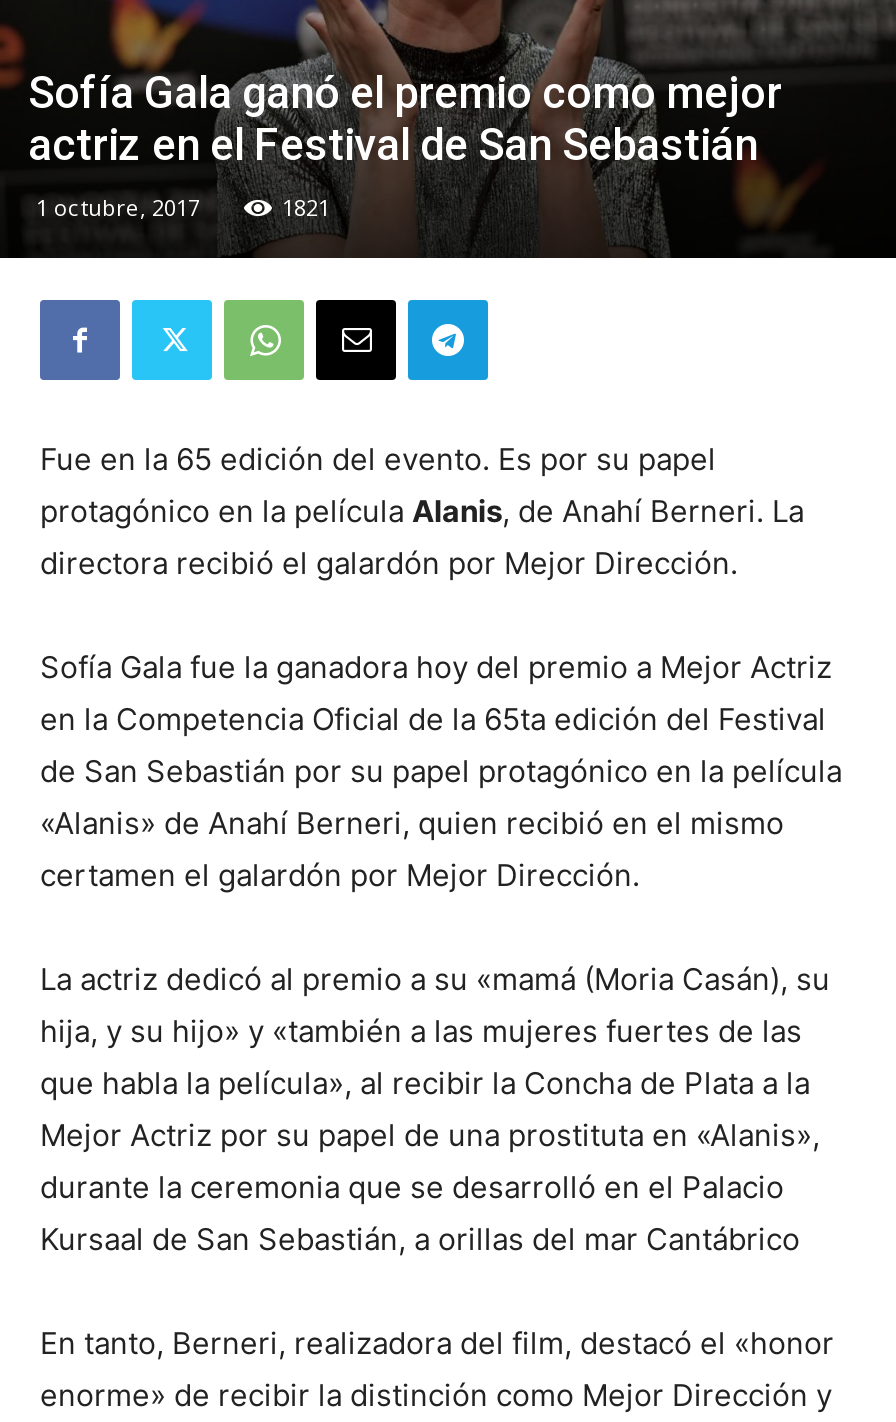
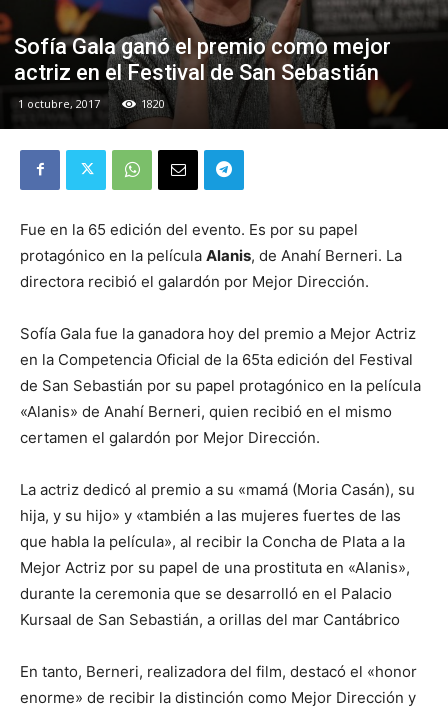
- 1821
+ 1820
